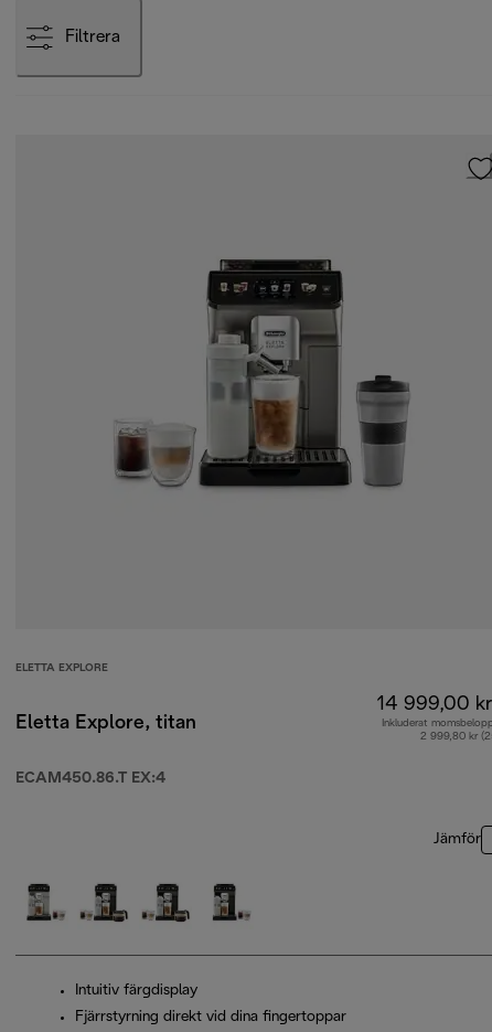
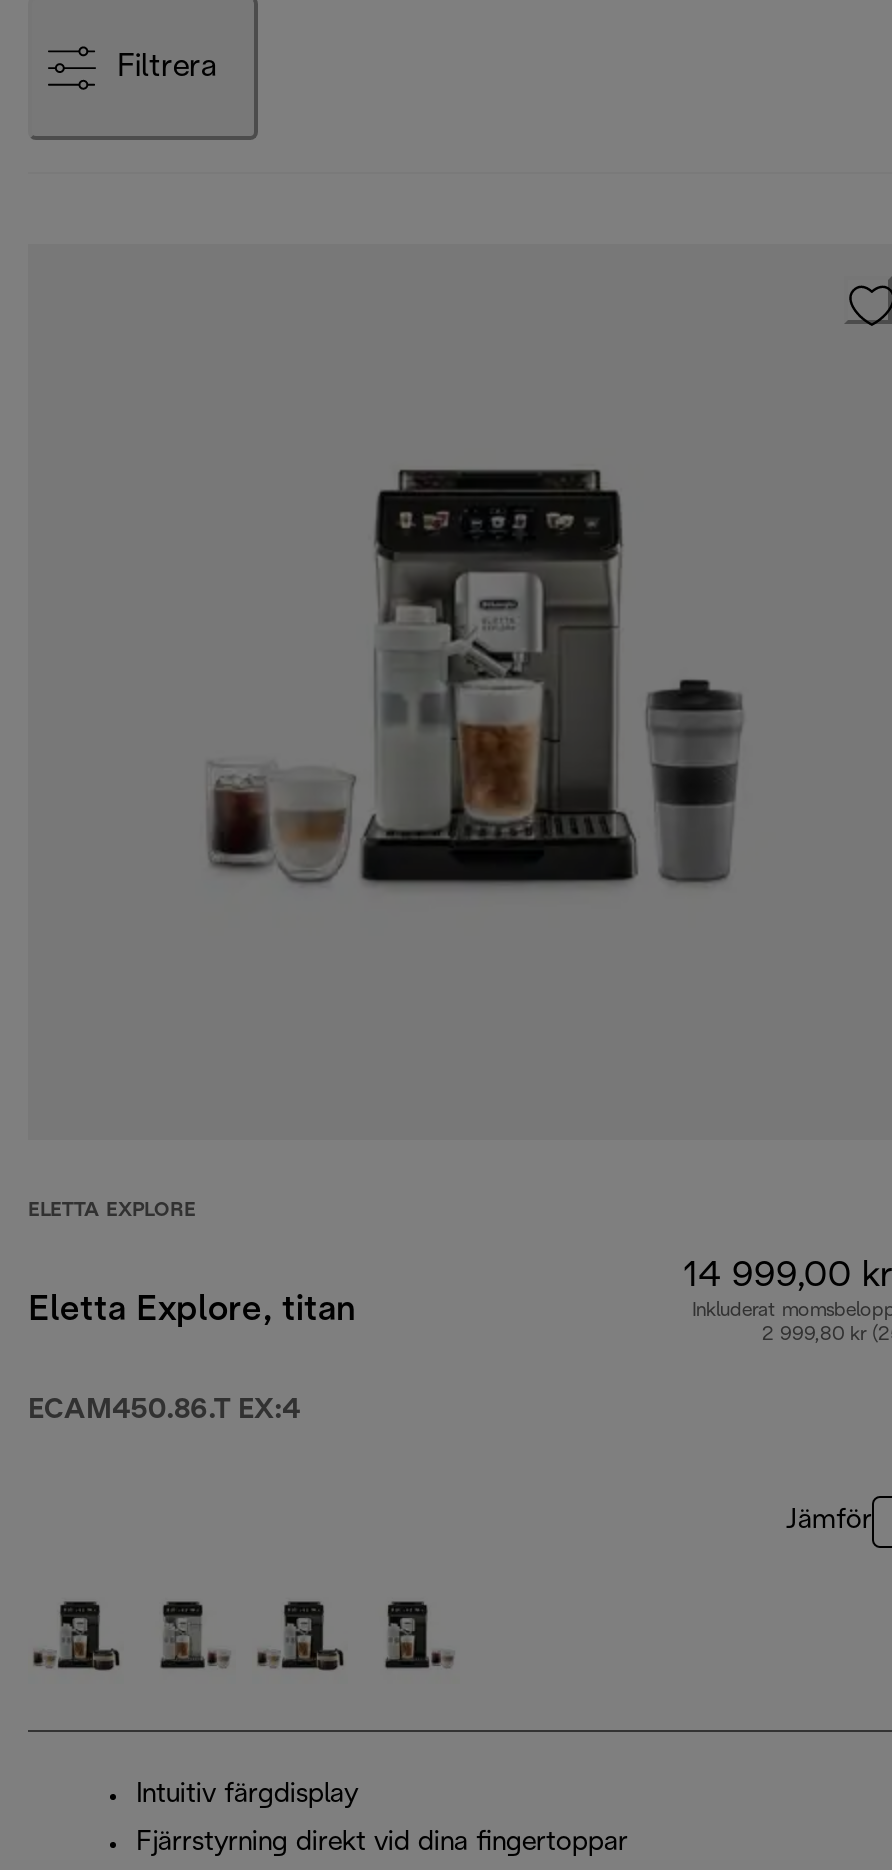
- [image]
+ [image]

- [image]
+ [image]
